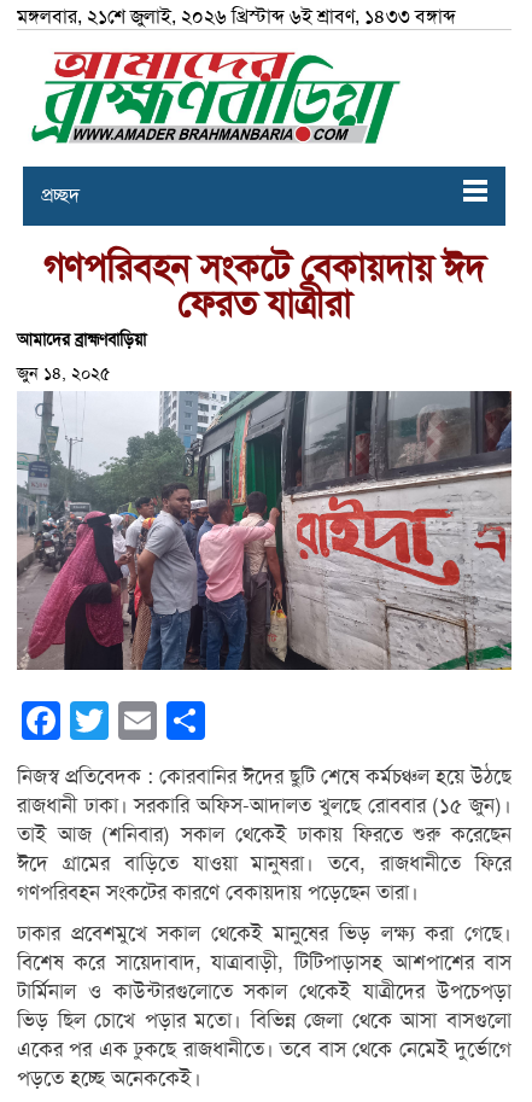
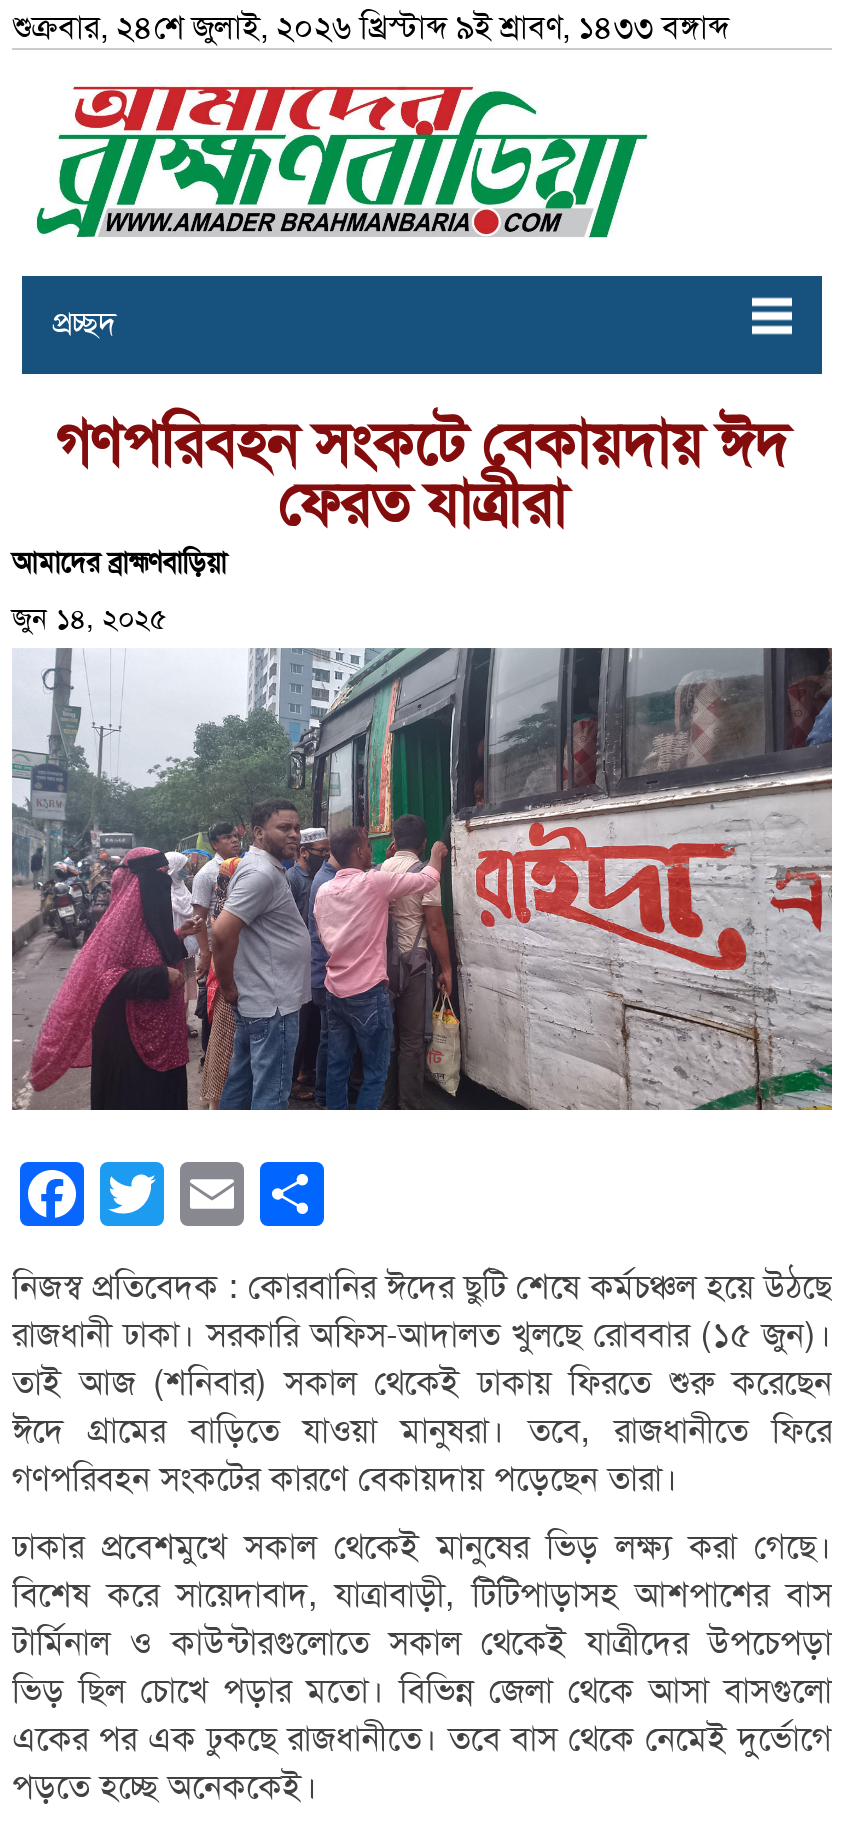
- মঙ্গলবার, ২১শে জুলাই, ২০২৬ খ্রিস্টাব্দ ৬ই শ্রাবণ, ১৪৩৩ বঙ্গাব্দ
+ শুক্রবার, ২৪শে জুলাই, ২০২৬ খ্রিস্টাব্দ ৯ই শ্রাবণ, ১৪৩৩ বঙ্গাব্দ
